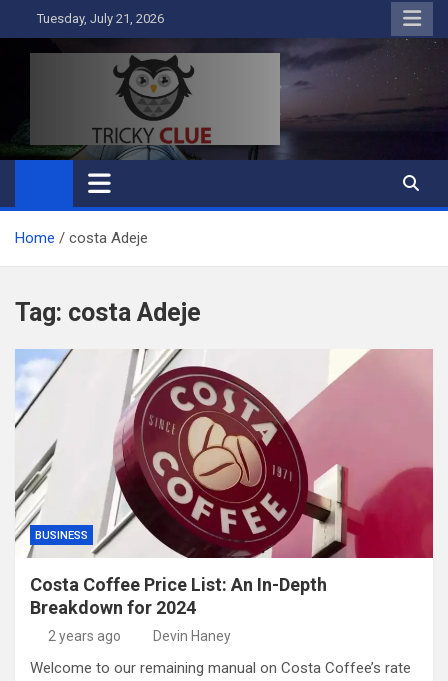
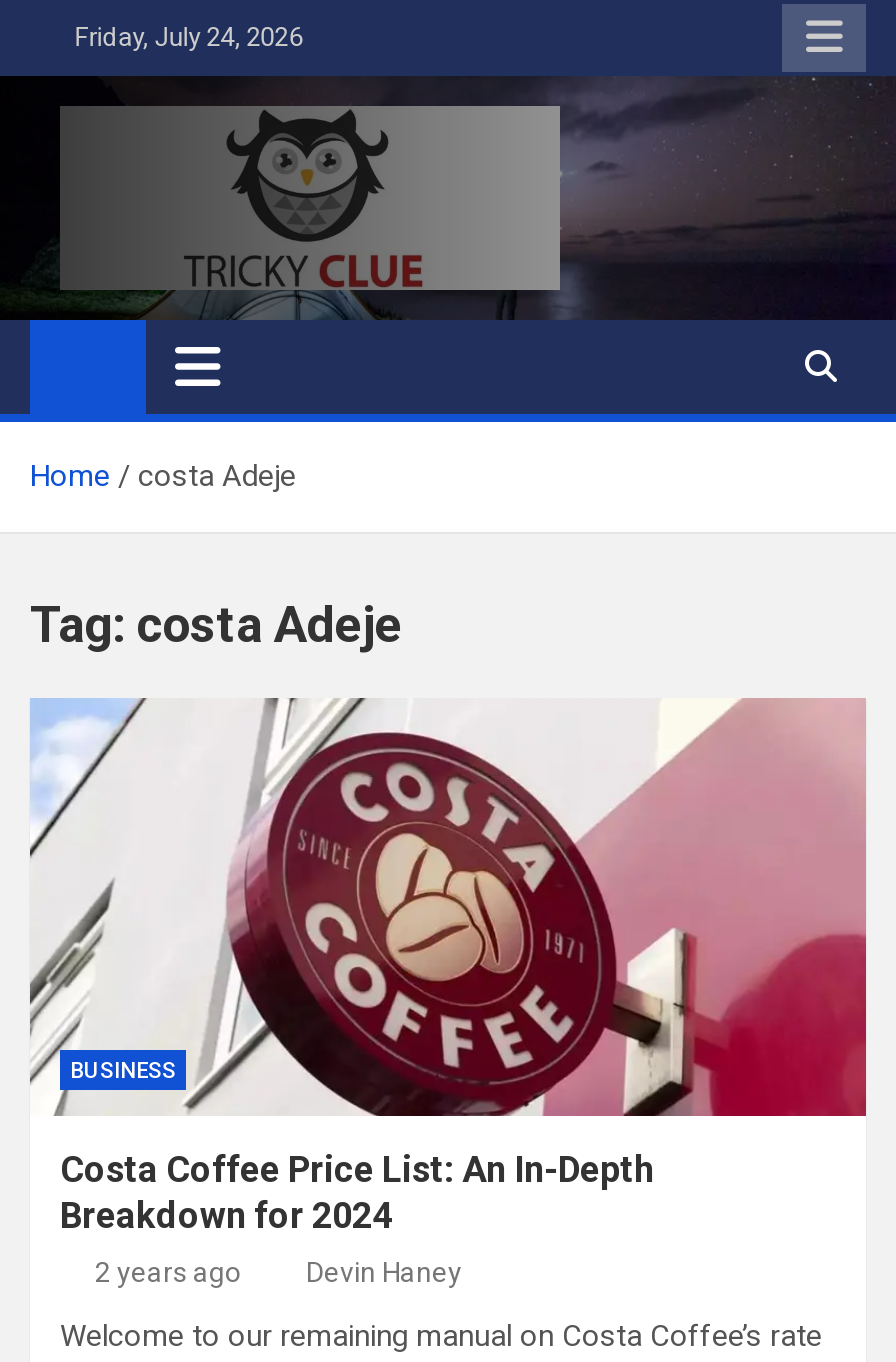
- Tuesday, July 21, 2026
+ Friday, July 24, 2026
